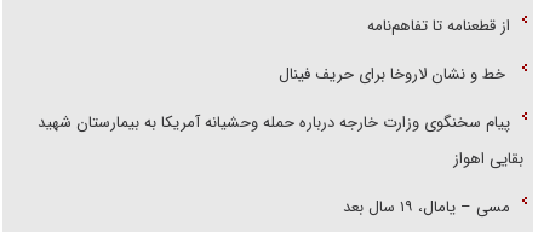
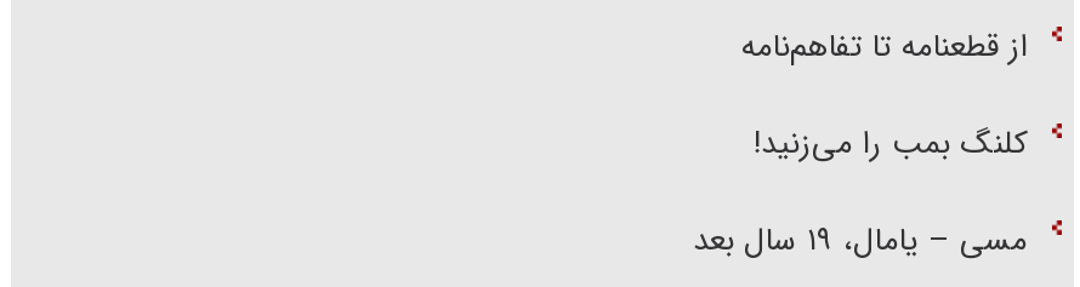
- خط و نشان لاروخا برای حریف فینال
- پیام سخنگوی وزارت خارجه درباره حمله وحشیانه آمریکا به بیمارستان شهید
- بقایی اهواز
+ کلنگ بمب را می‌زنید!
